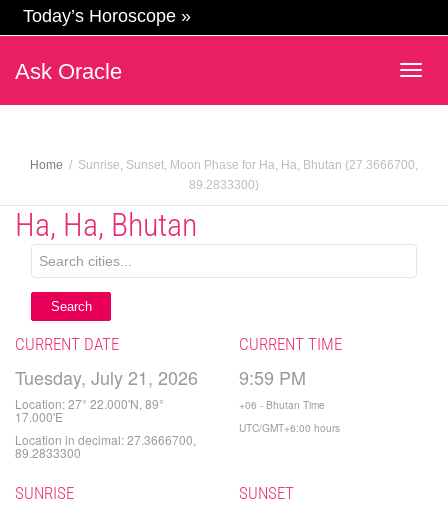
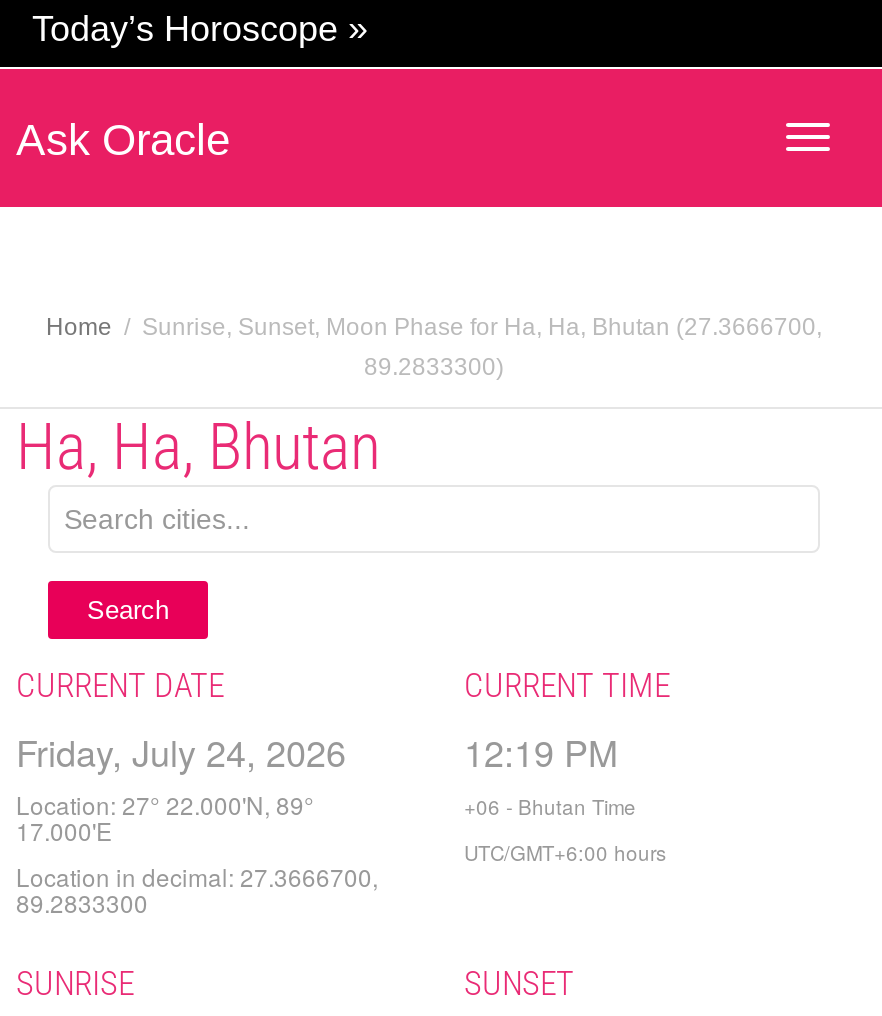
- Tuesday, July 21, 2026
+ Friday, July 24, 2026

- 9:59 PM
+ 12:19 PM
